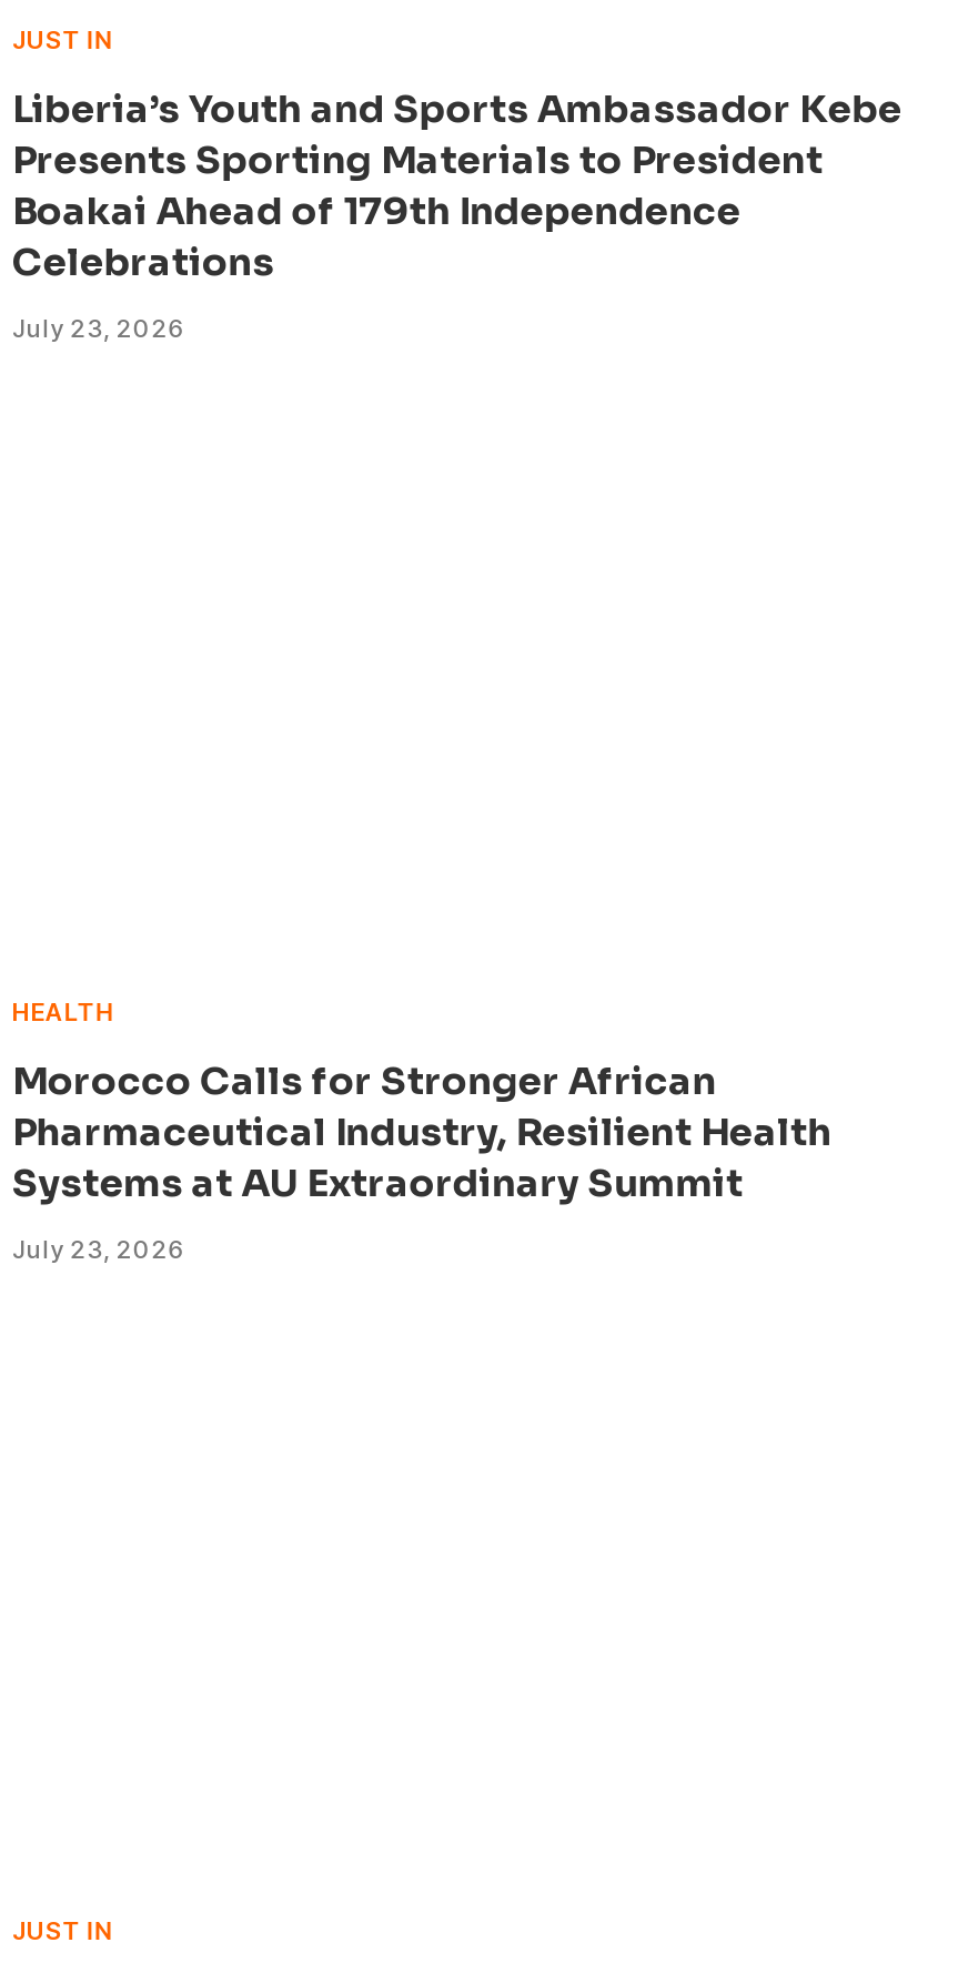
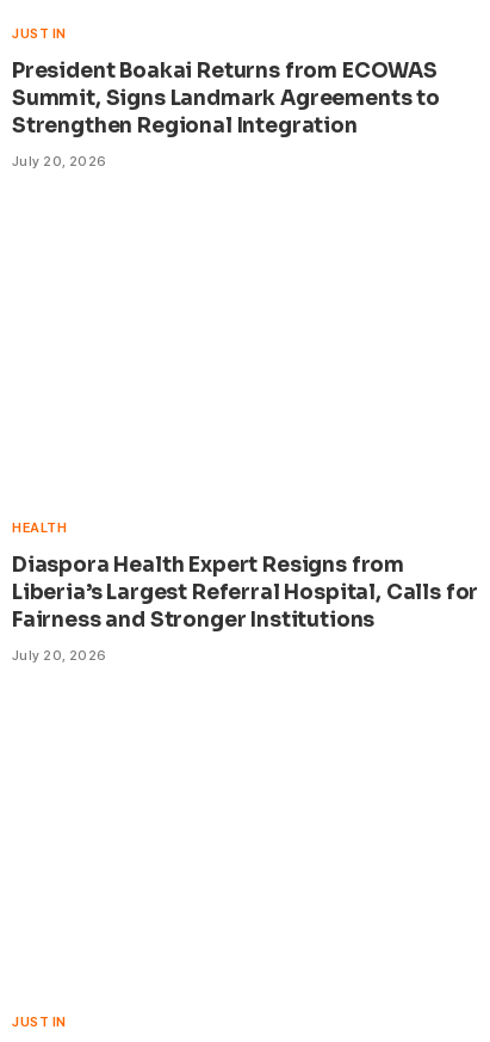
- Liberia’s Youth and Sports Ambassador Kebe
- Presents Sporting Materials to President
- Boakai Ahead of 179th Independence
- Celebrations
+ President Boakai Returns from ECOWAS
+ Summit, Signs Landmark Agreements to
+ Strengthen Regional Integration

- July 23, 2026
+ July 20, 2026

- Morocco Calls for Stronger African
- Pharmaceutical Industry, Resilient Health
- Systems at AU Extraordinary Summit
+ Diaspora Health Expert Resigns from
+ Liberia’s Largest Referral Hospital, Calls for
+ Fairness and Stronger Institutions

- July 23, 2026
+ July 20, 2026
